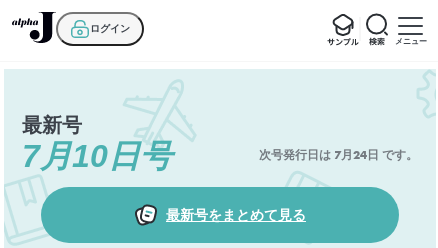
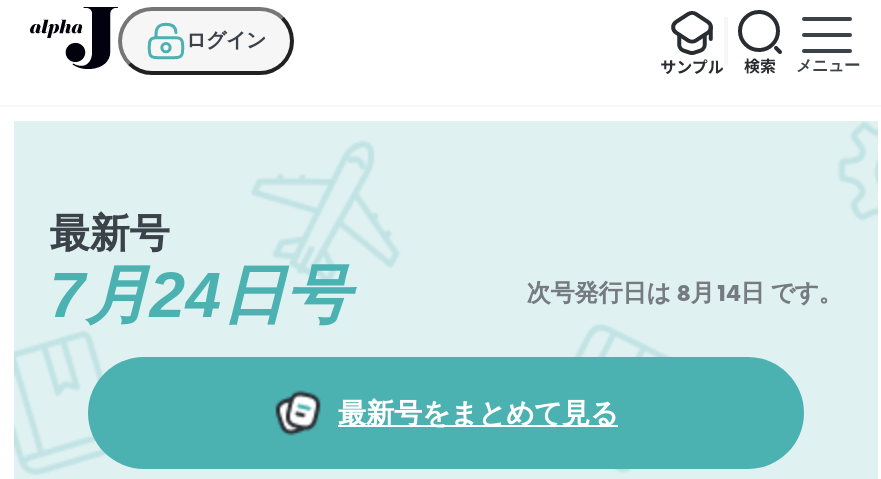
- 7月10日号
+ 7月24日号

- 次号発行日は7月24日です。
+ 次号発行日は8月14日です。
